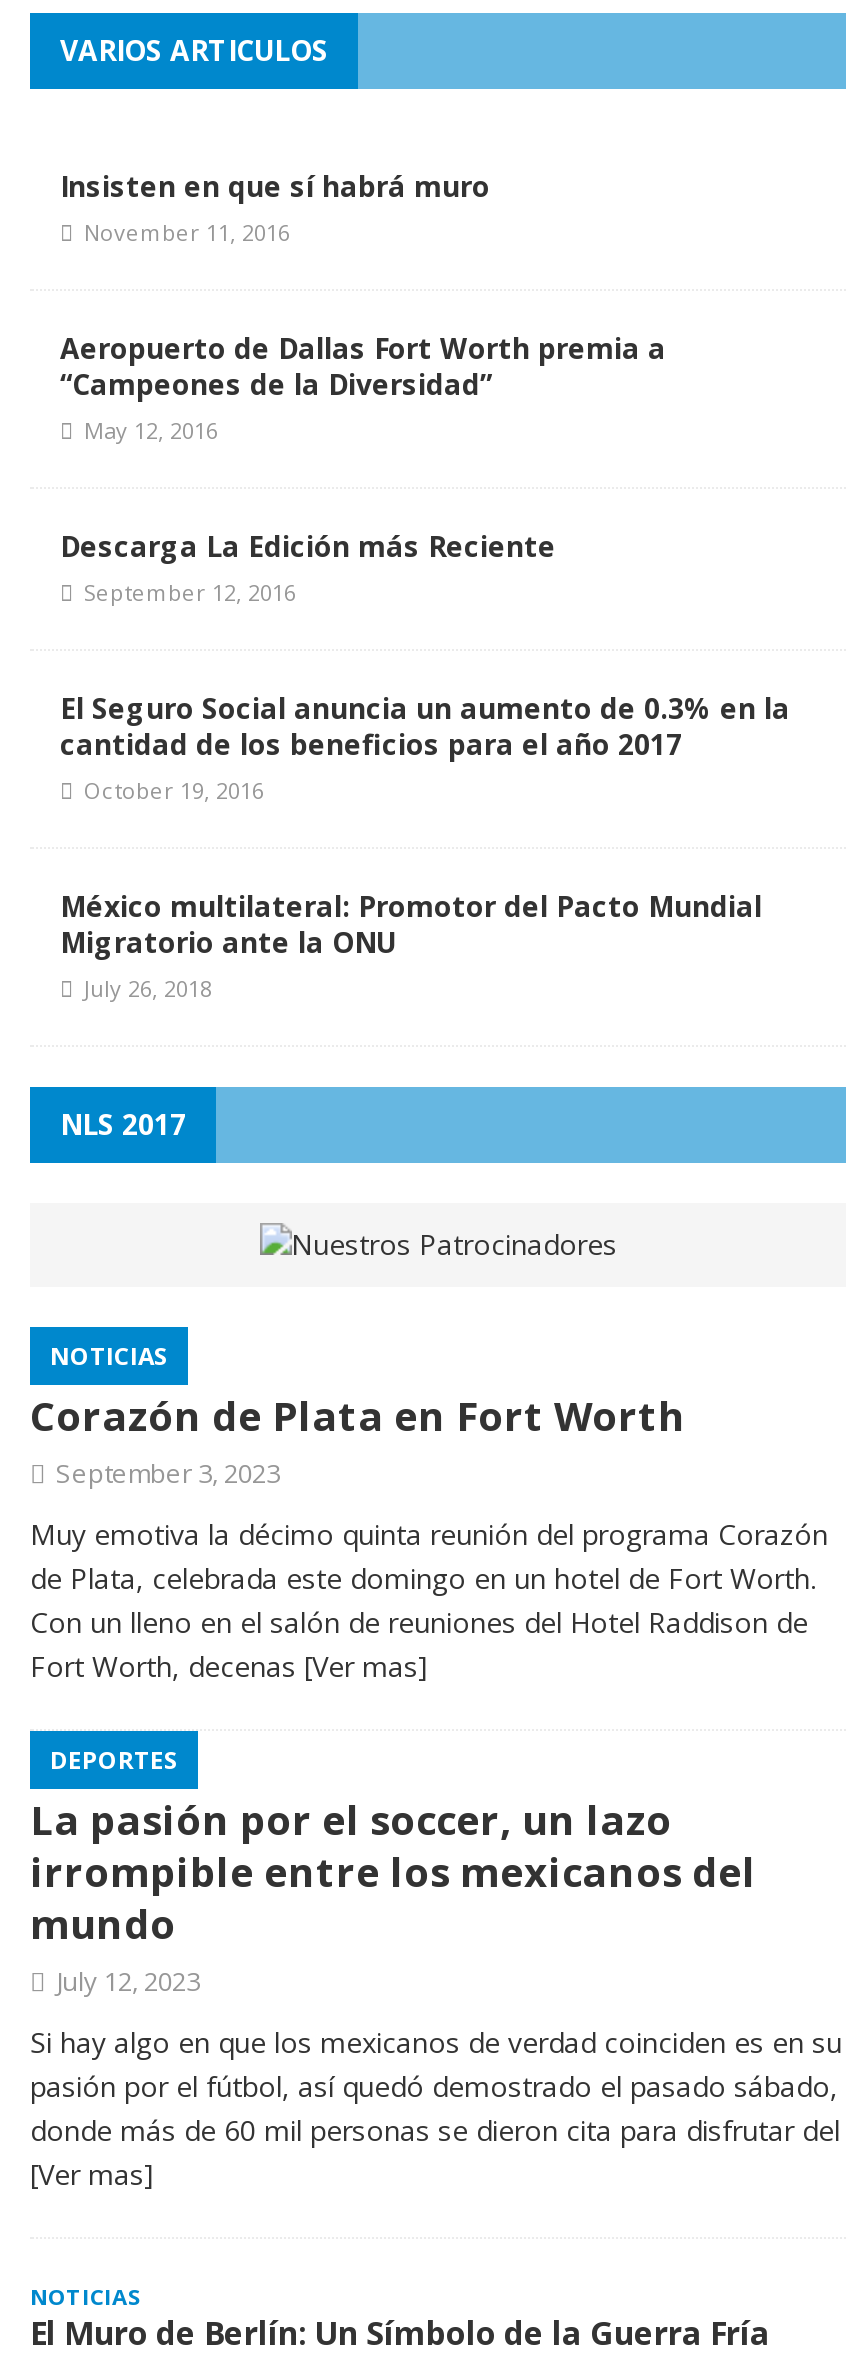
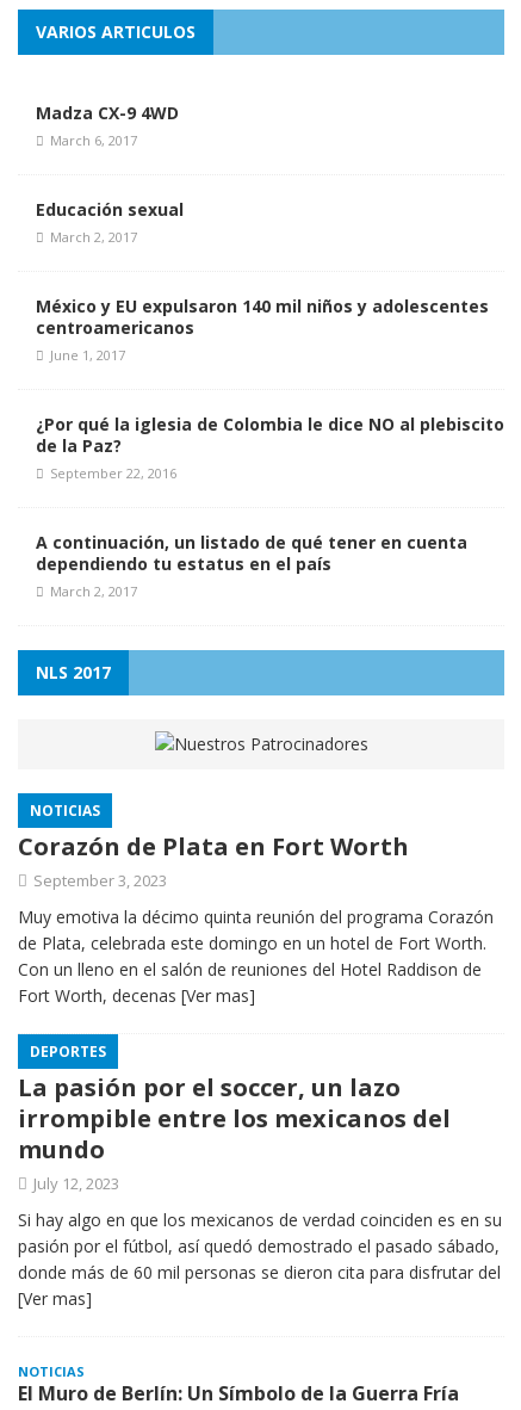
- Insisten en que sí habrá muro
- November 11, 2016
+ Madza CX-9 4WD
+ March 6, 2017

- Aeropuerto de Dallas Fort Worth premia a
- “Campeones de la Diversidad”
- May 12, 2016
+ Educación sexual
+ March 2, 2017

- Descarga La Edición más Reciente
- September 12, 2016
+ México y EU expulsaron 140 mil niños y adolescentes
+ centroamericanos
+ June 1, 2017

- El Seguro Social anuncia un aumento de 0.3% en la
- cantidad de los beneficios para el año 2017
- October 19, 2016
+ ¿Por qué la iglesia de Colombia le dice NO al plebiscito
+ de la Paz?
+ September 22, 2016

- México multilateral: Promotor del Pacto Mundial
- Migratorio ante la ONU
- July 26, 2018
+ A continuación, un listado de qué tener en cuenta
+ dependiendo tu estatus en el país
+ March 2, 2017
